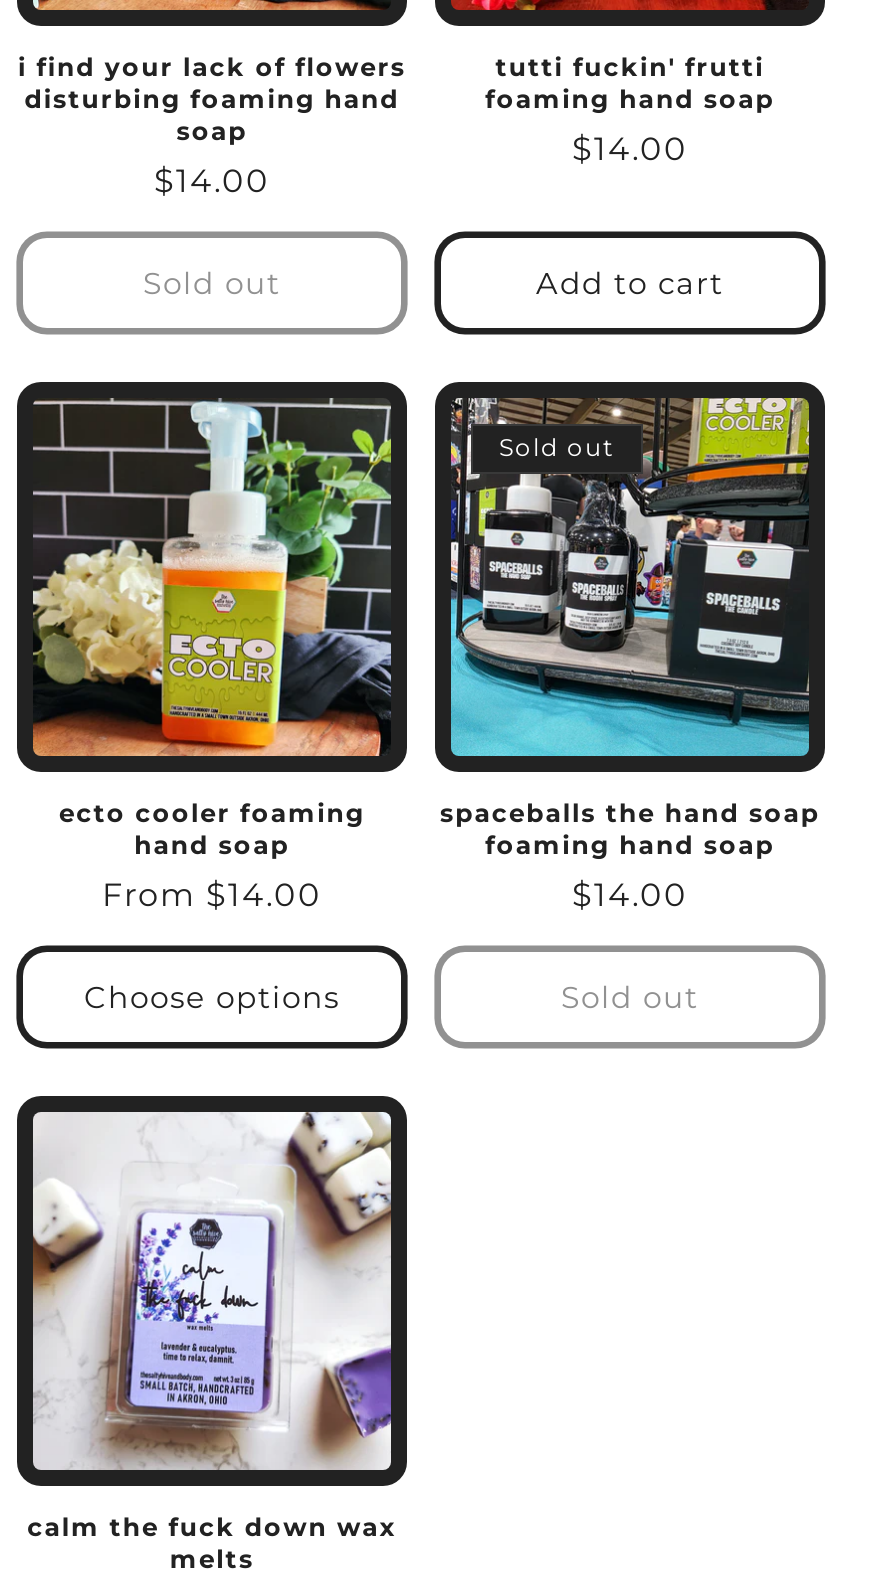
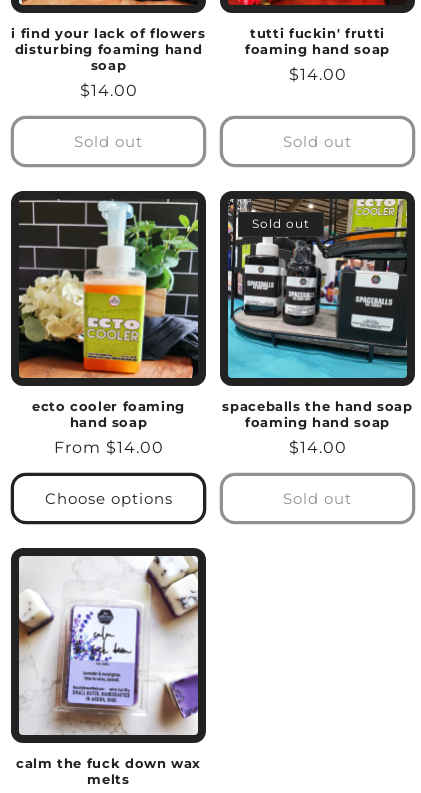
- Add to cart
+ Sold out
